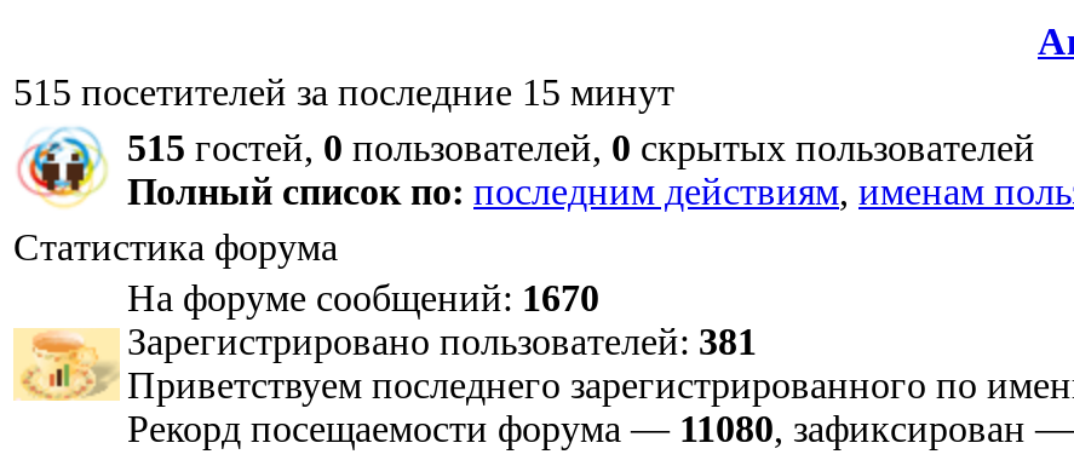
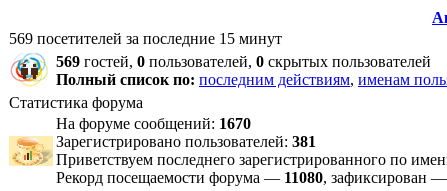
- 515 посетителей за последние 15 минут
+ 569 посетителей за последние 15 минут

- 515 гостей, 0 пользователей, 0 скрытых пользователей
+ 569 гостей, 0 пользователей, 0 скрытых пользователей
